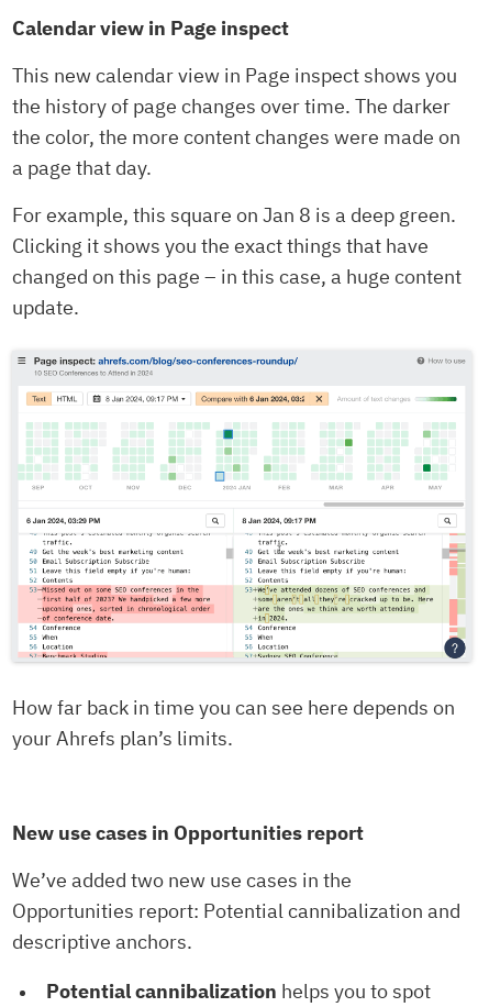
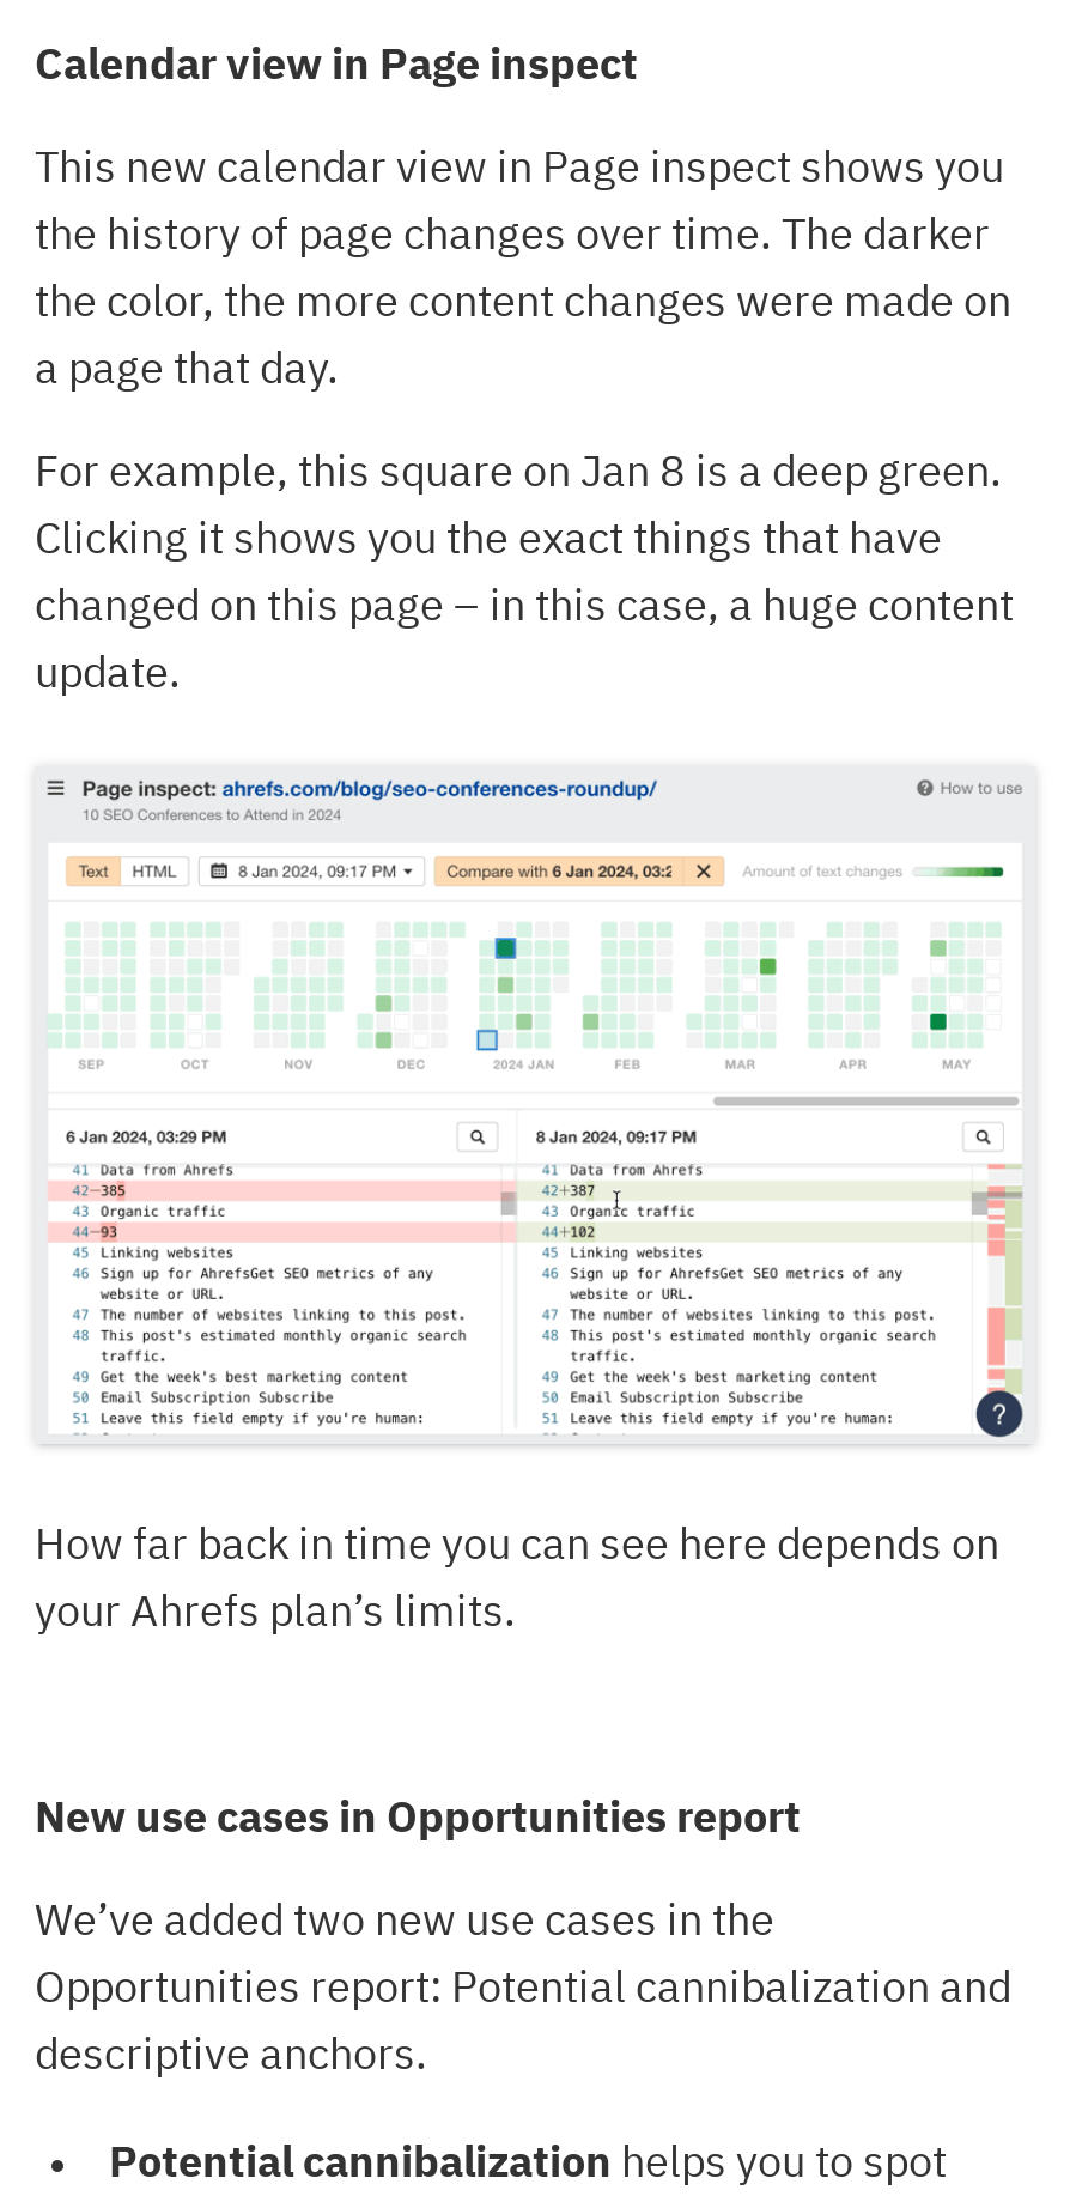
- [image]
+ [image]
